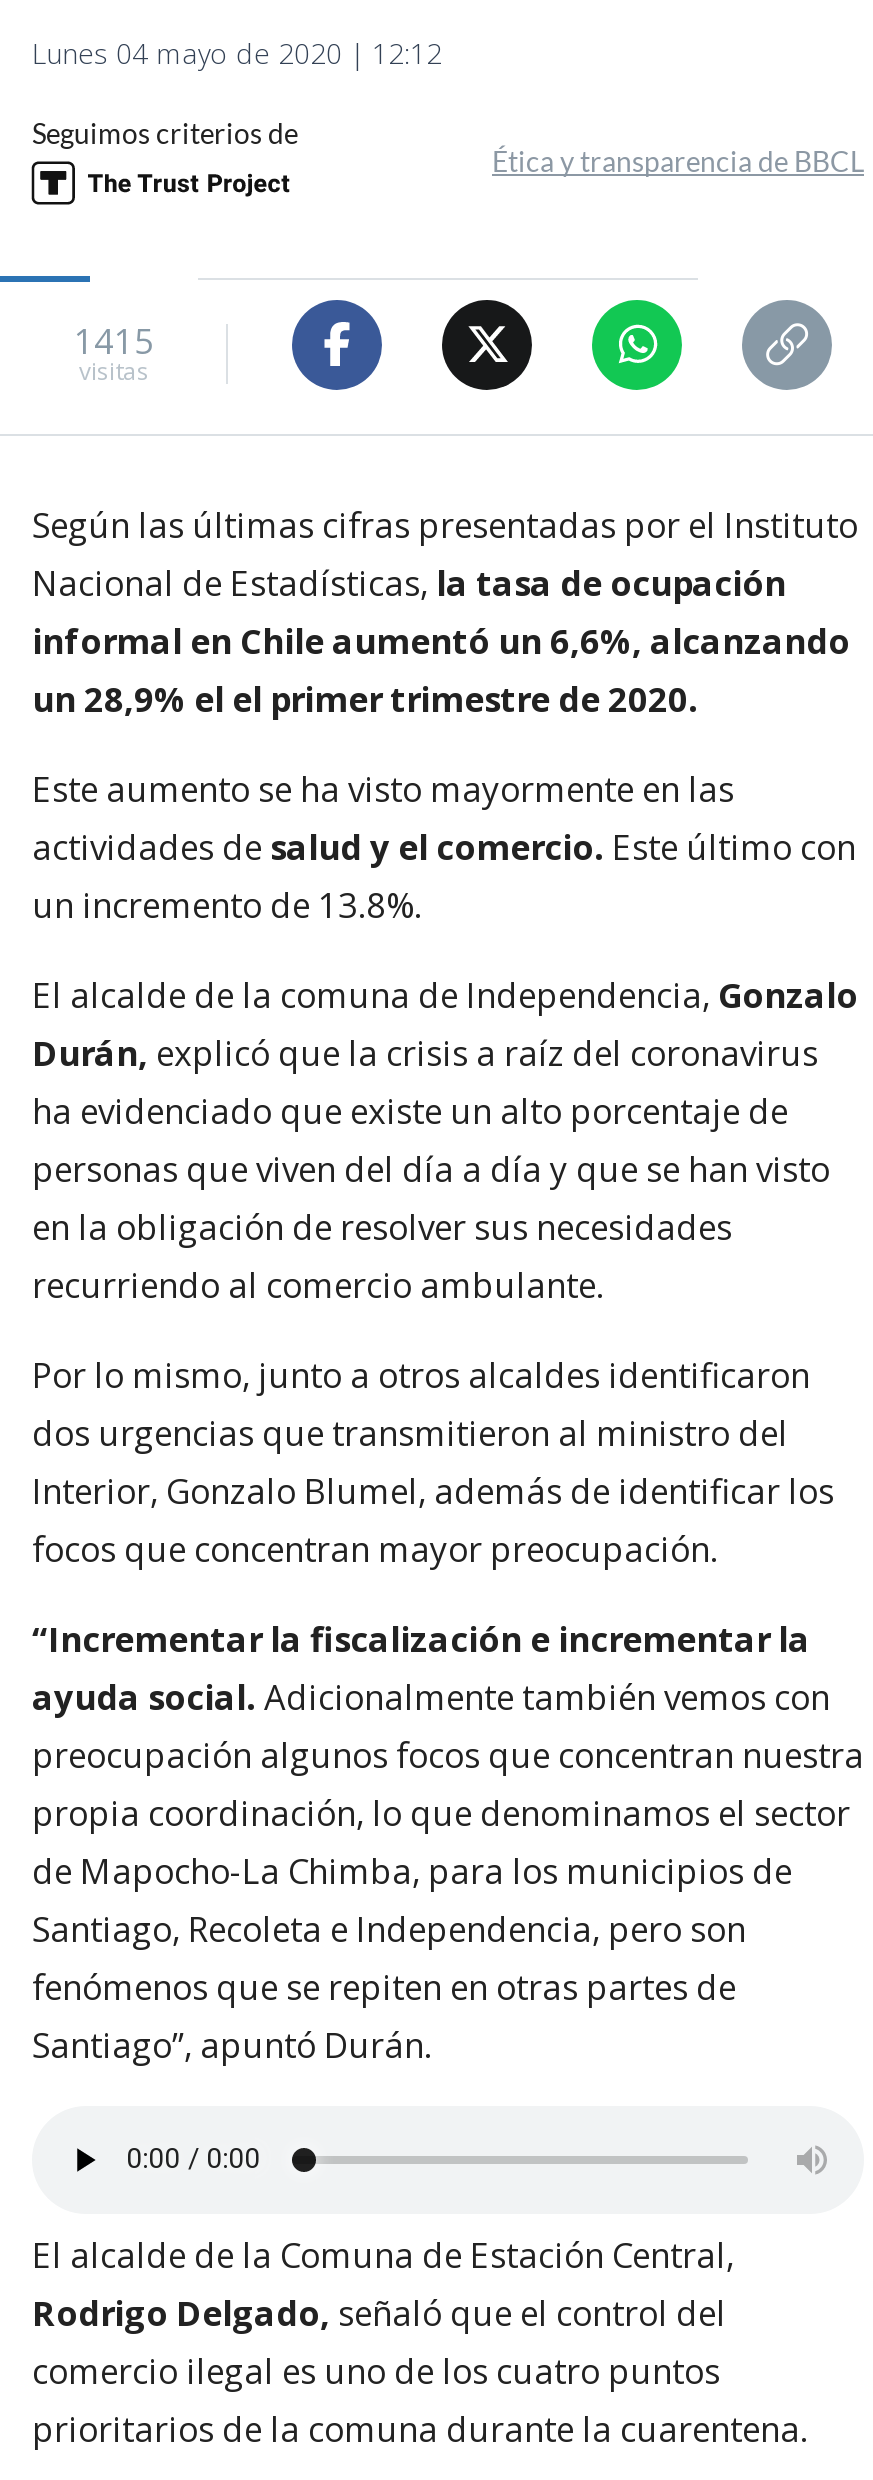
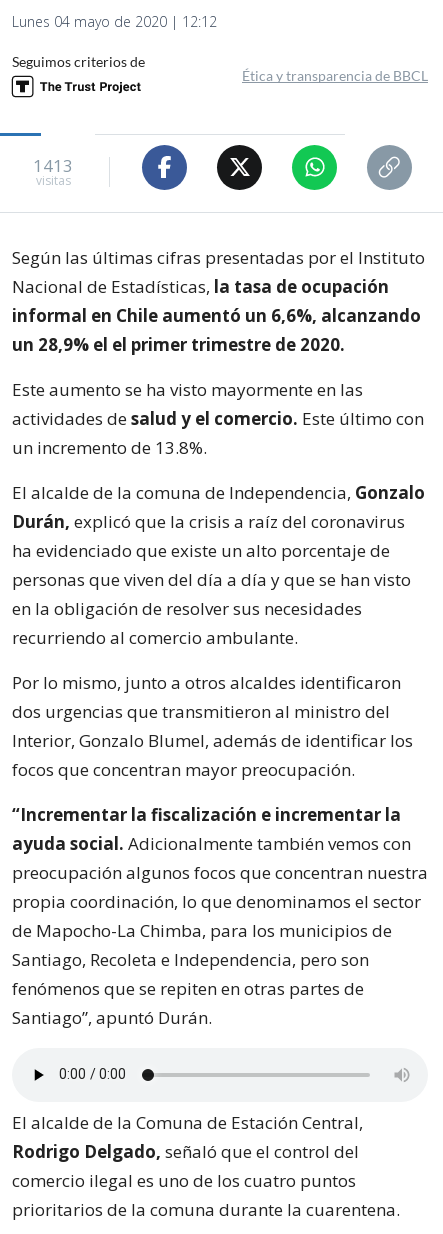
- 1415
+ 1413
